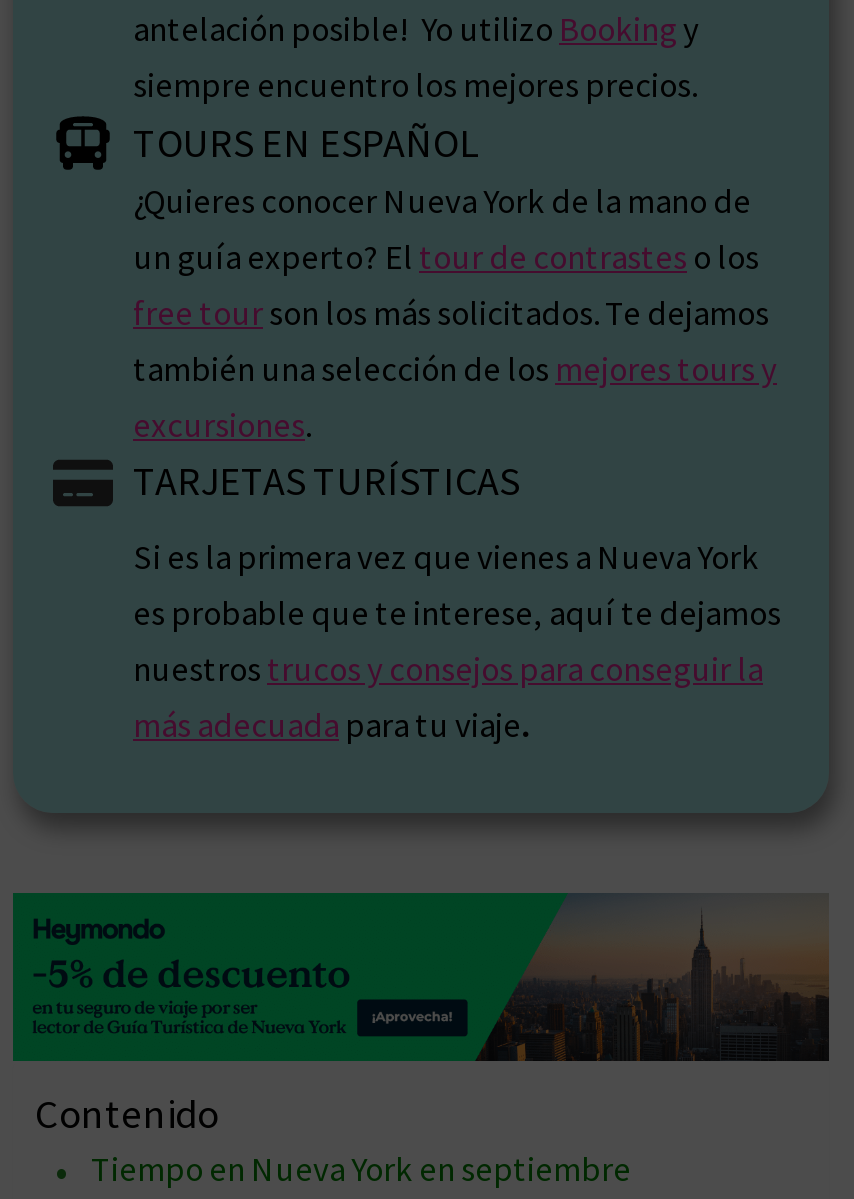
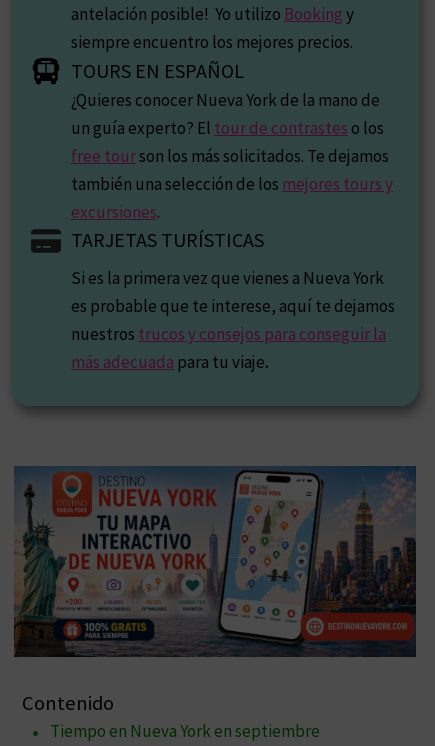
- [image]
+ [image]
